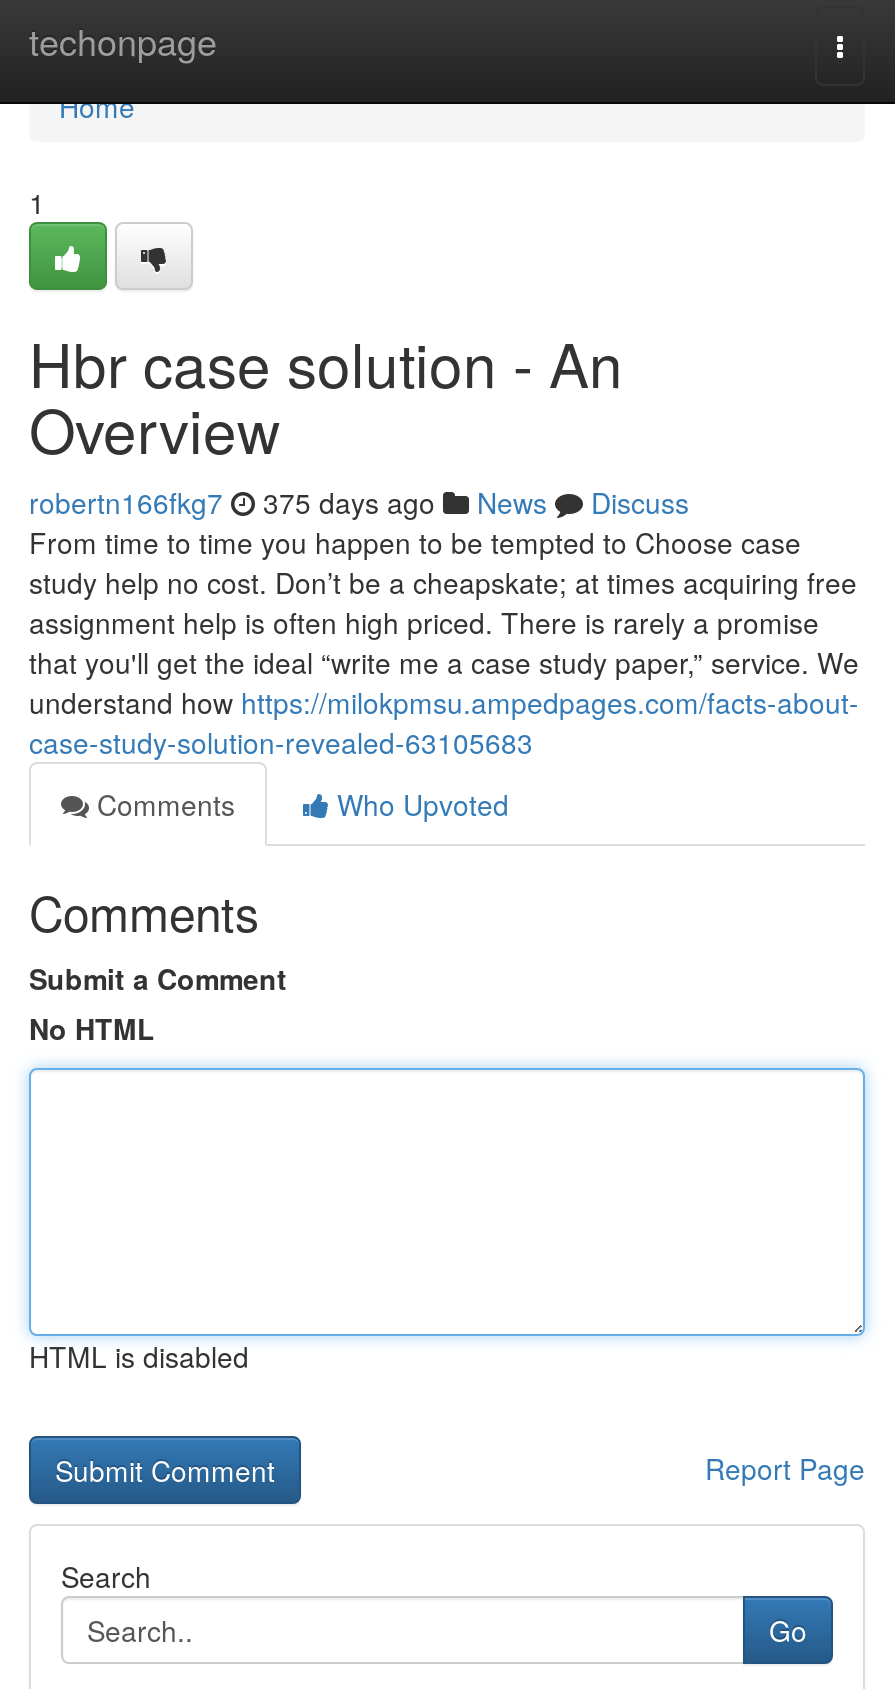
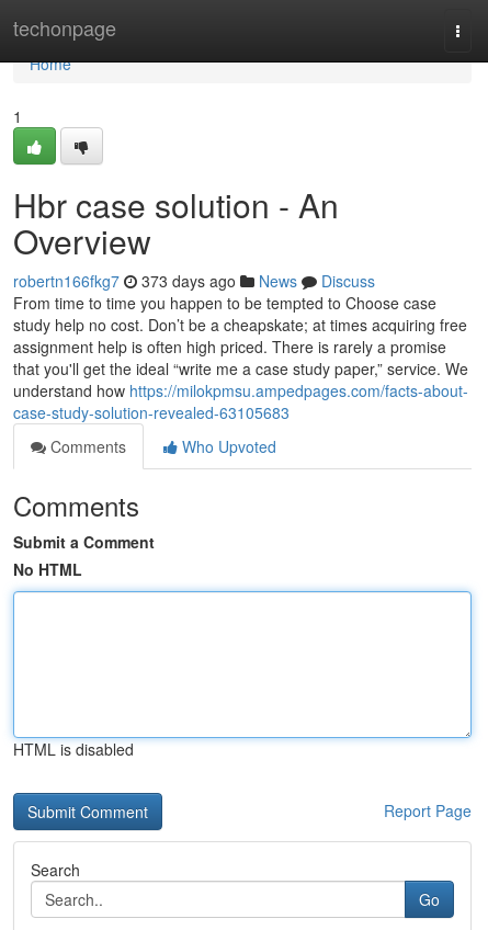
- robertn166fkg7 375 days ago News Discuss
+ robertn166fkg7 373 days ago News Discuss
